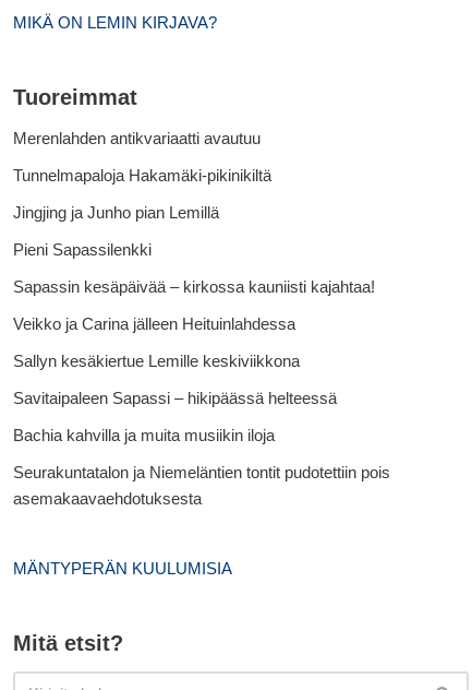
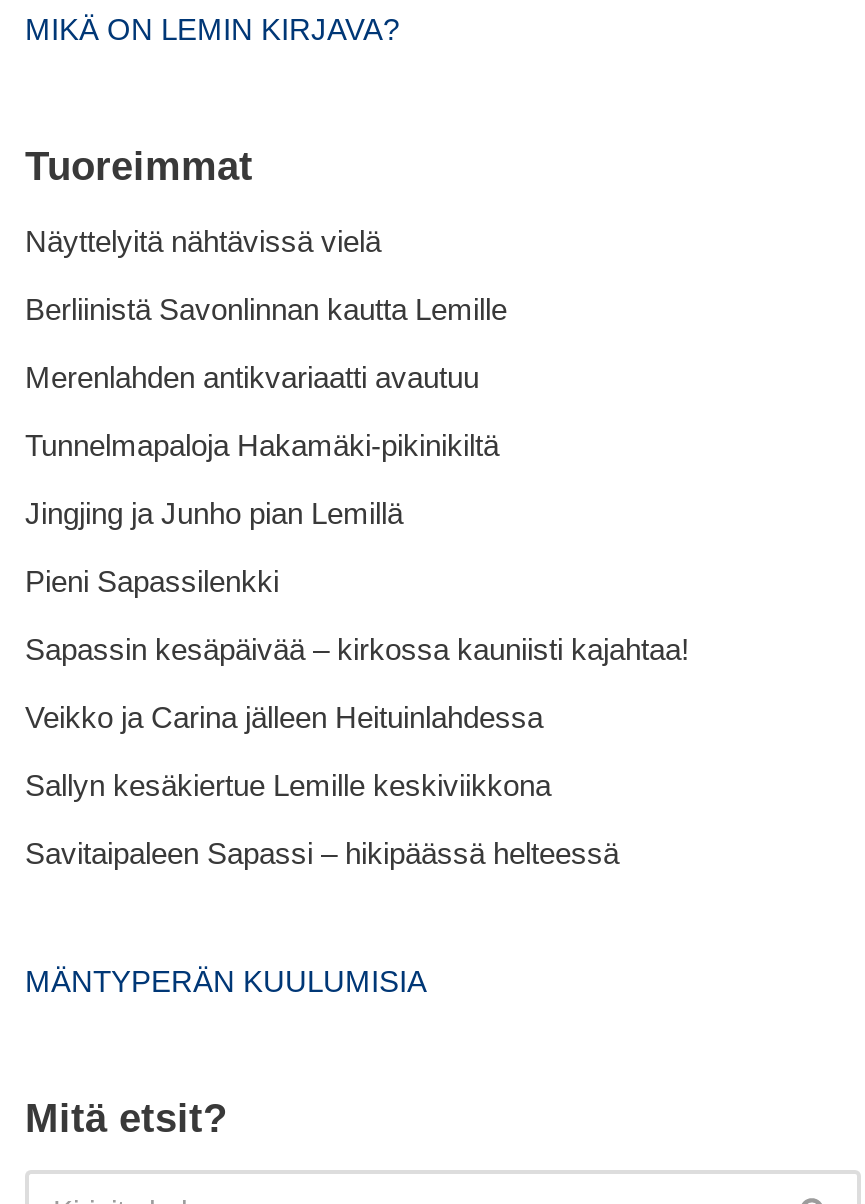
+ Näyttelyitä nähtävissä vielä
+ Berliinistä Savonlinnan kautta Lemille

moved down: Merenlahden antikvariaatti avautuu | Tunnelmapaloja Hakamäki-pikinikiltä | Jingjing ja Junho pian Lemillä | Pieni Sapassilenkki | Sapassin kesäpäivää – kirkossa kauniisti kajahtaa! | Veikko ja Carina jälleen Heituinlahdessa | Sallyn kesäkiertue Lemille keskiviikkona | Savitaipaleen Sapassi – hikipäässä helteessä

- Bachia kahvilla ja muita musiikin iloja
- Seurakuntatalon ja Niemeläntien tontit pudotettiin pois
- asemakaavaehdotuksesta
